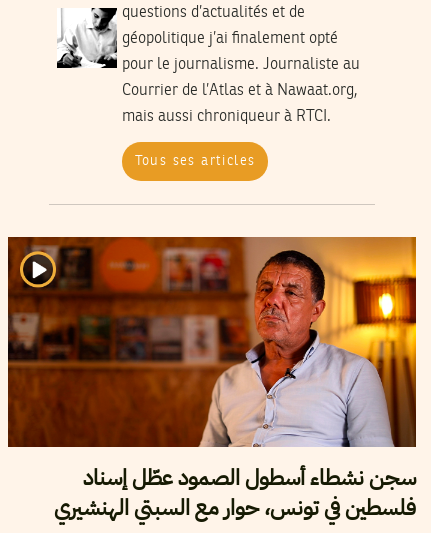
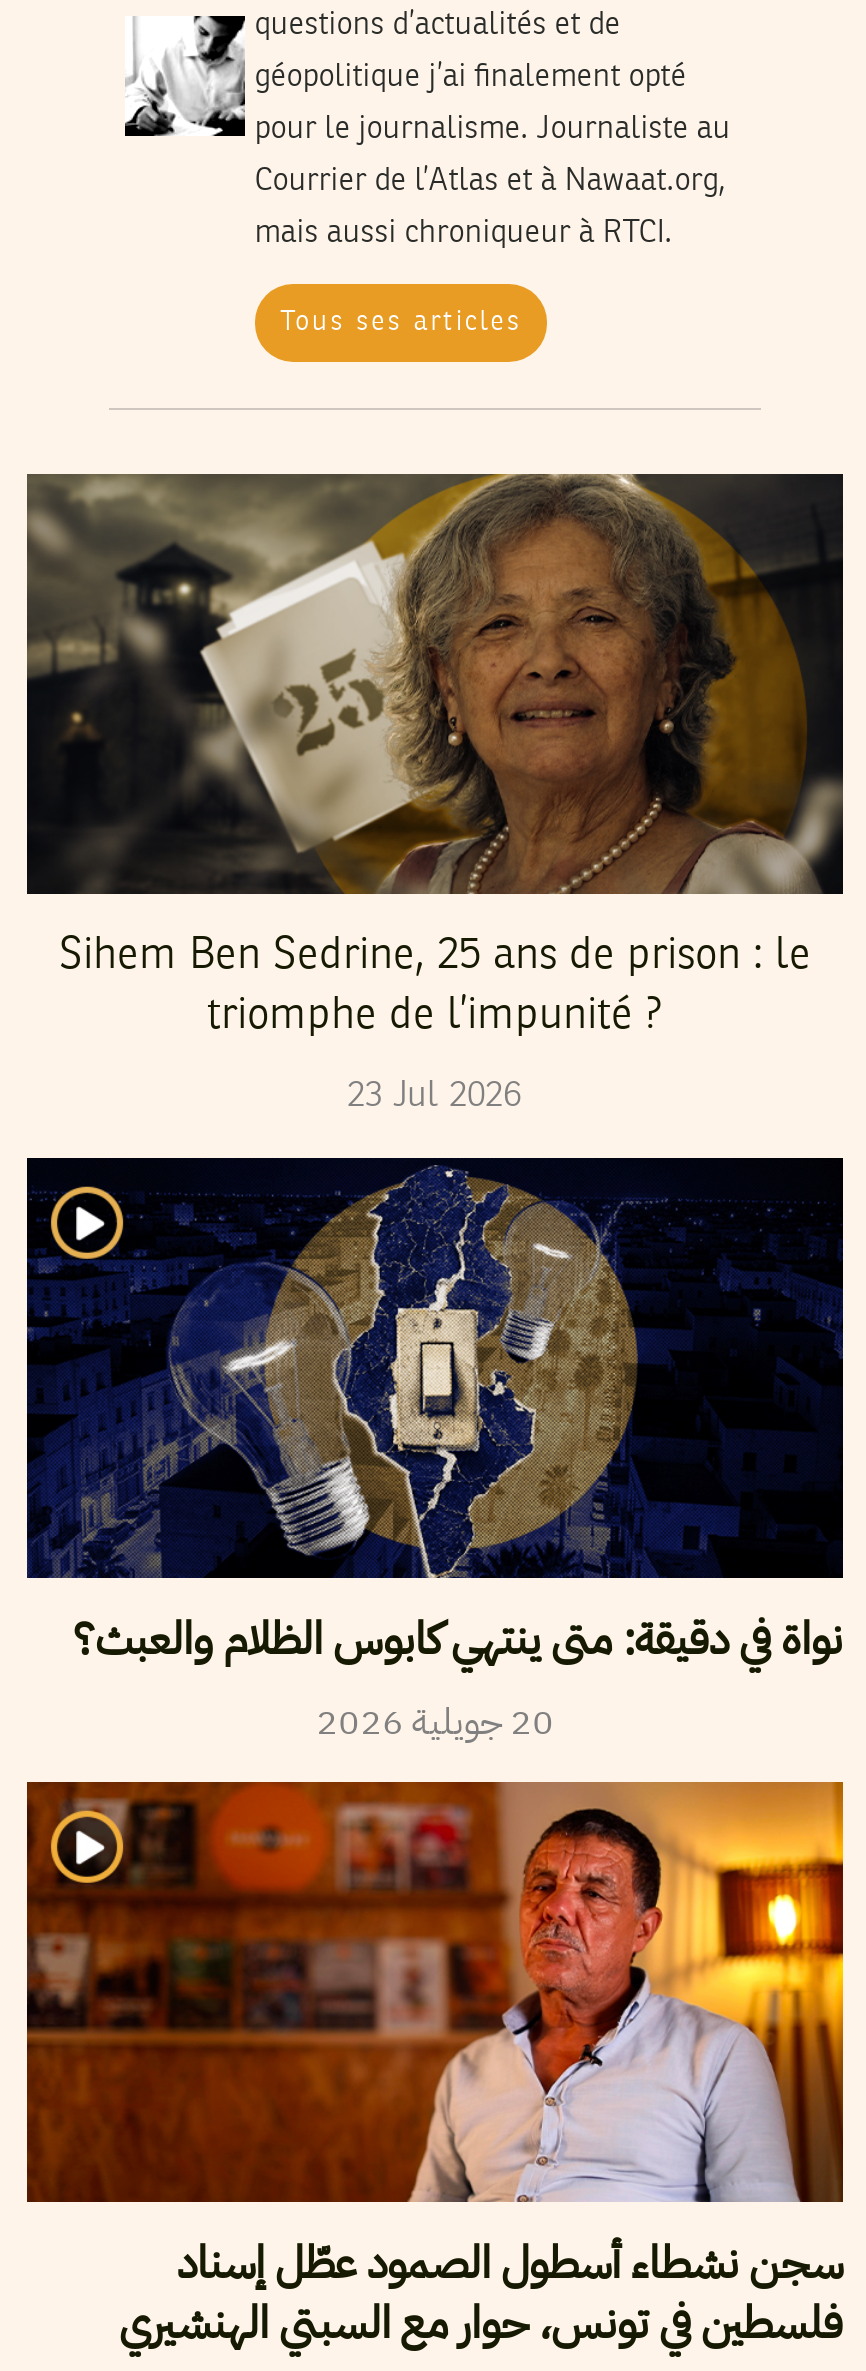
+ [image]
+ Sihem Ben Sedrine, 25 ans de prison : le
+ triomphe de l’impunité ?
+ 23 Jul 2026

+ [image]
+ نواة في دقيقة: متى ينتهي كابوس الظلام والعبث؟
+ 20 جويلية 2026
